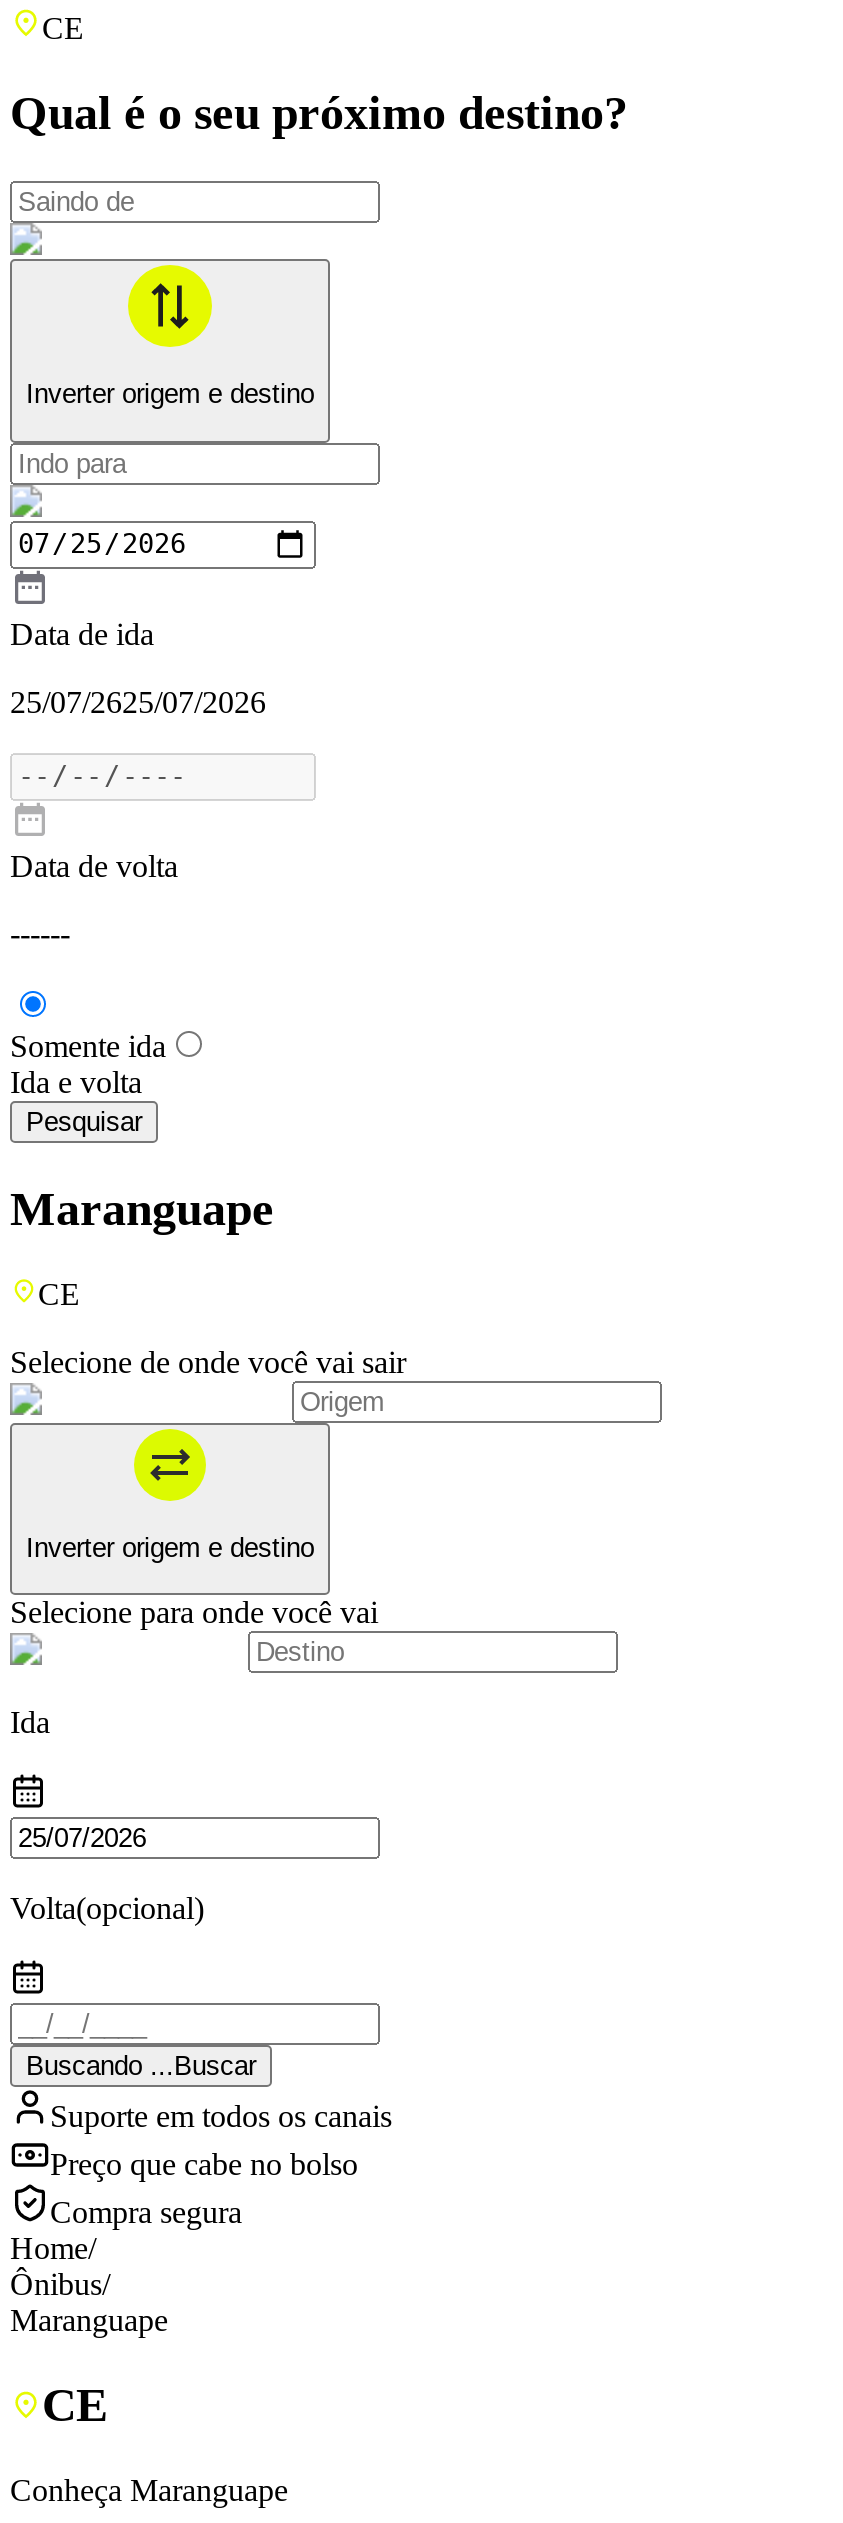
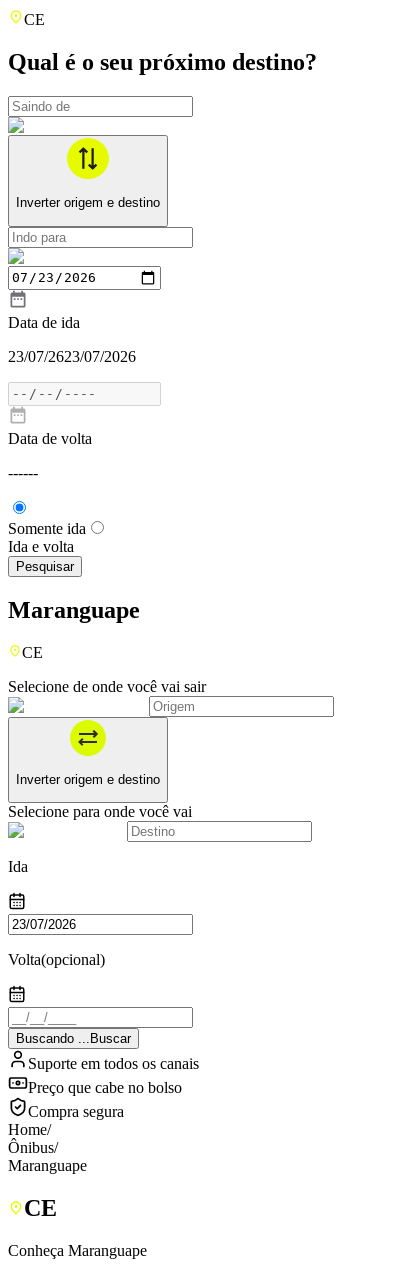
- 25/07/2625/07/2026
+ 23/07/2623/07/2026
